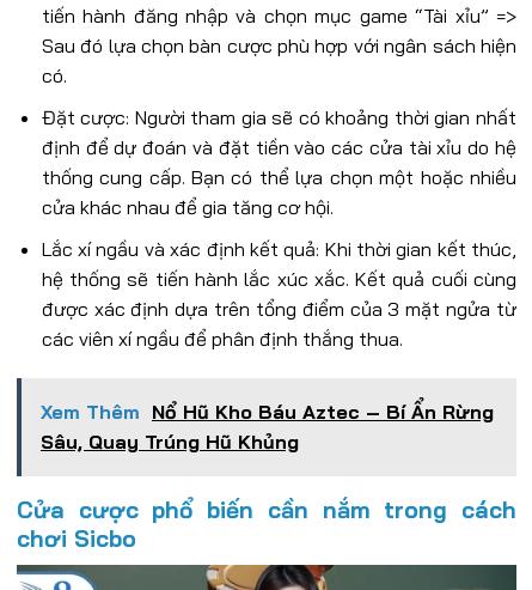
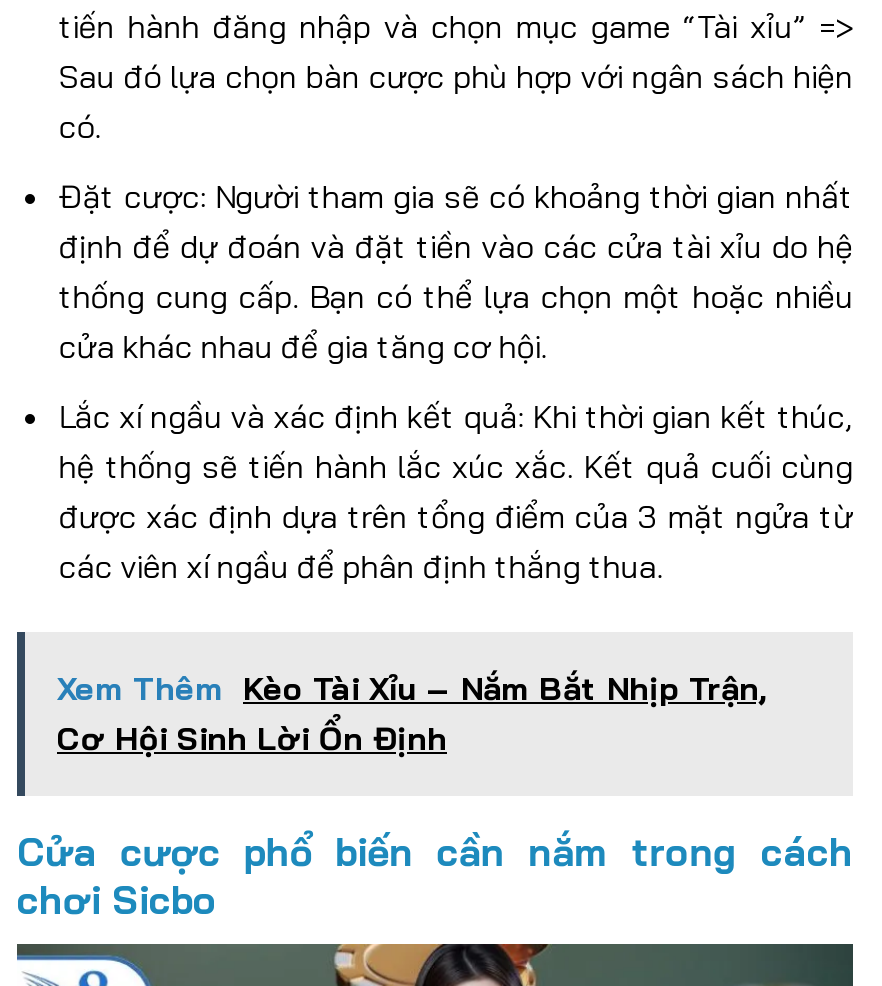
- Xem Thêm Nổ Hũ Kho Báu Aztec – Bí Ẩn Rừng
- Sâu, Quay Trúng Hũ Khủng
+ Xem Thêm Kèo Tài Xỉu – Nắm Bắt Nhịp Trận,
+ Cơ Hội Sinh Lời Ổn Định
